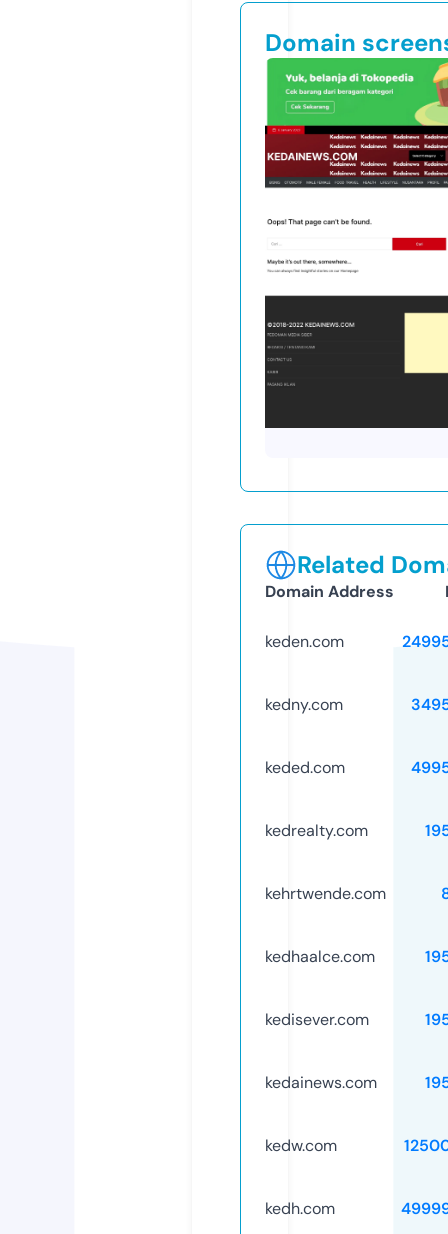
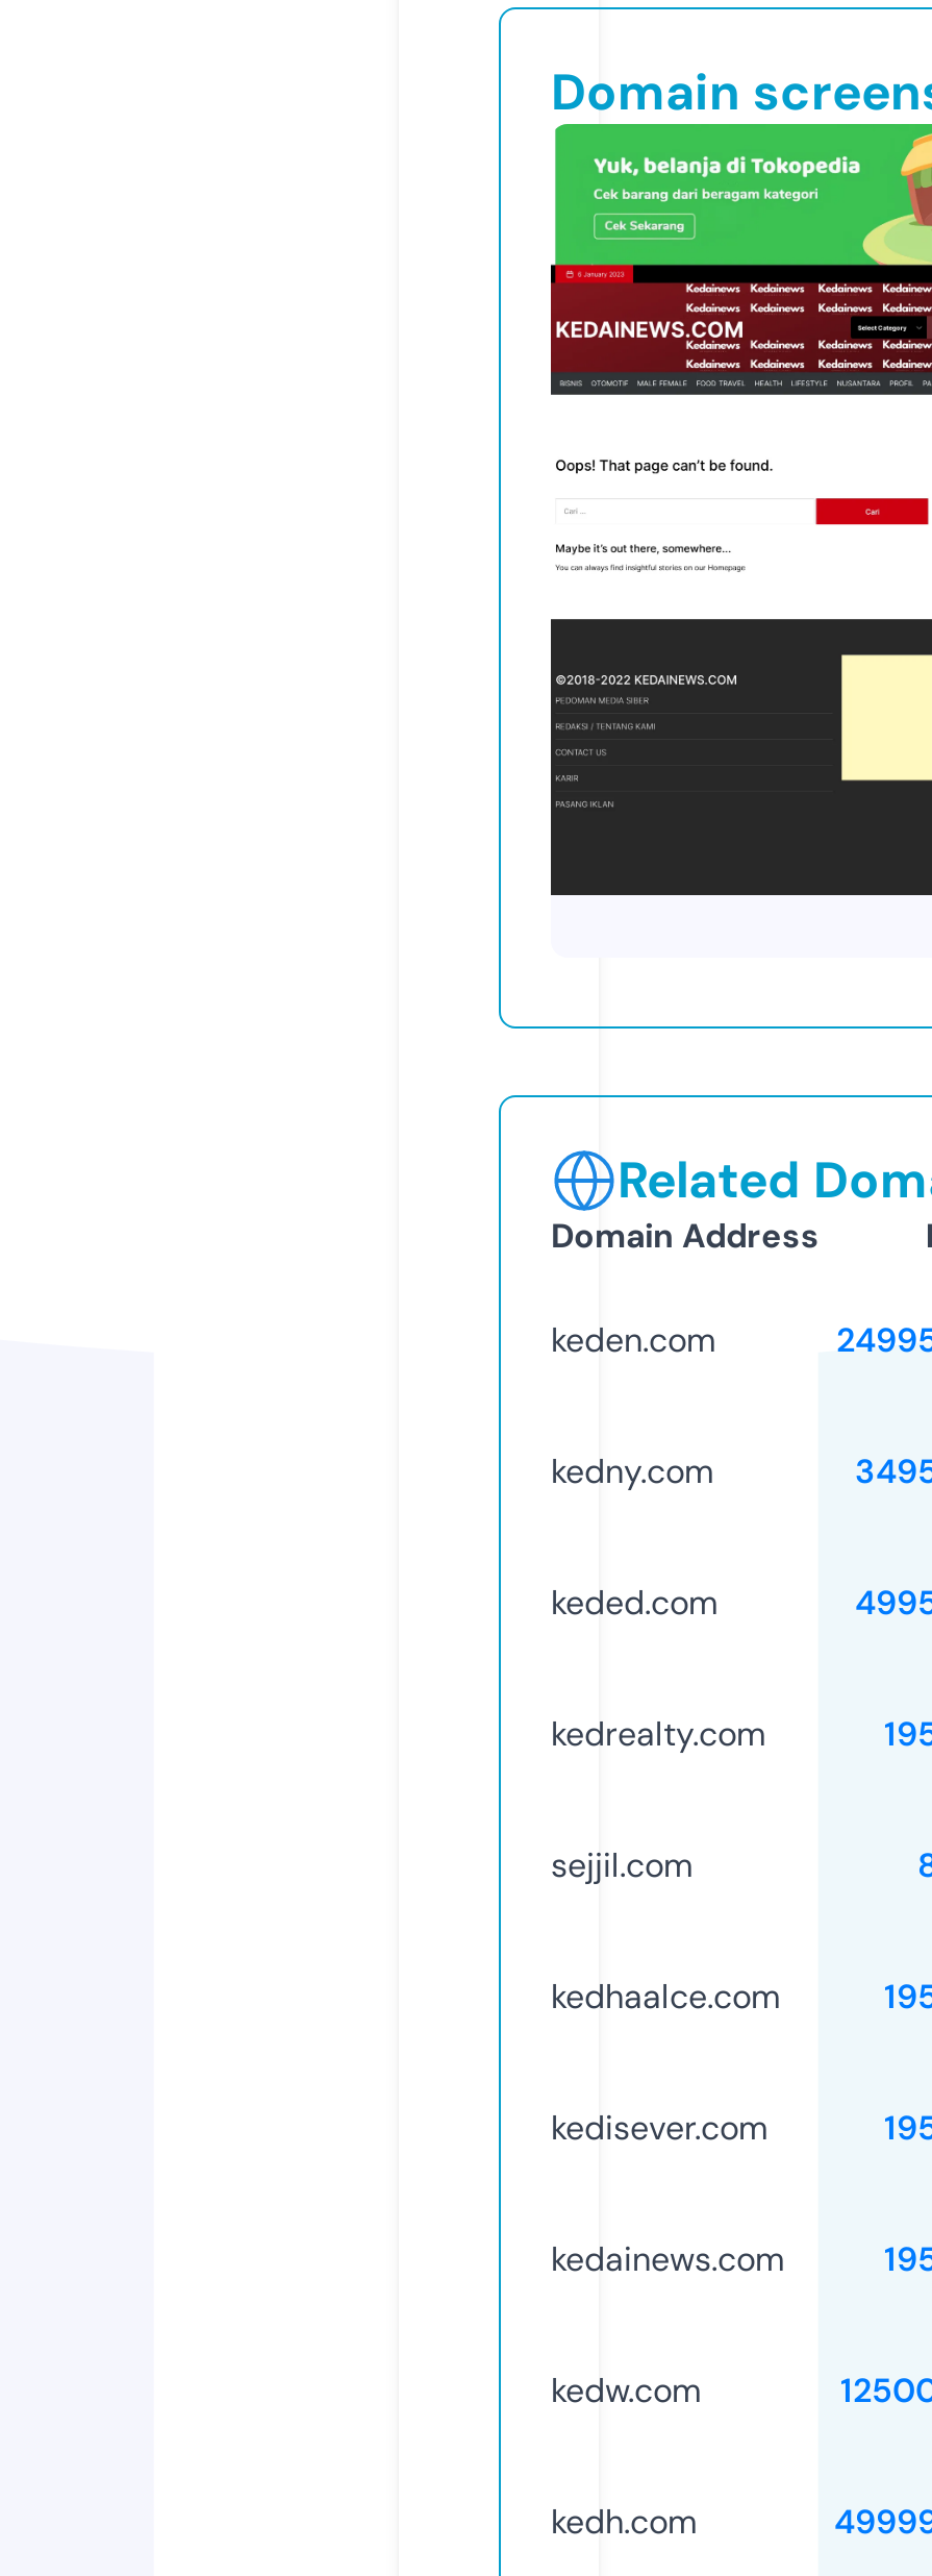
- kehrtwende.com
+ sejjil.com
